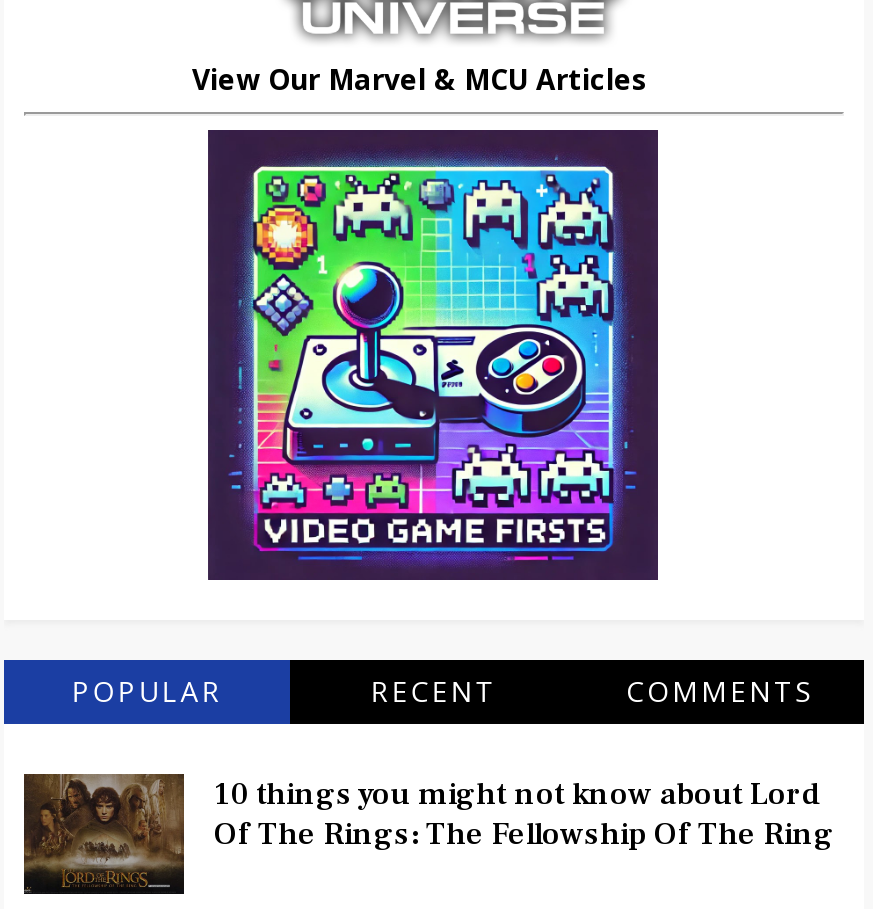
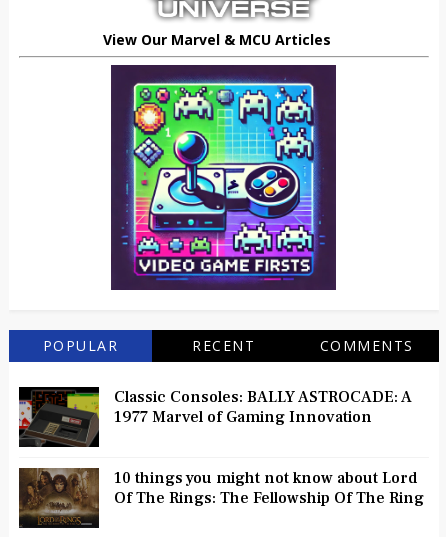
+ [image]
+ Classic Consoles: BALLY ASTROCADE: A
+ 1977 Marvel of Gaming Innovation
